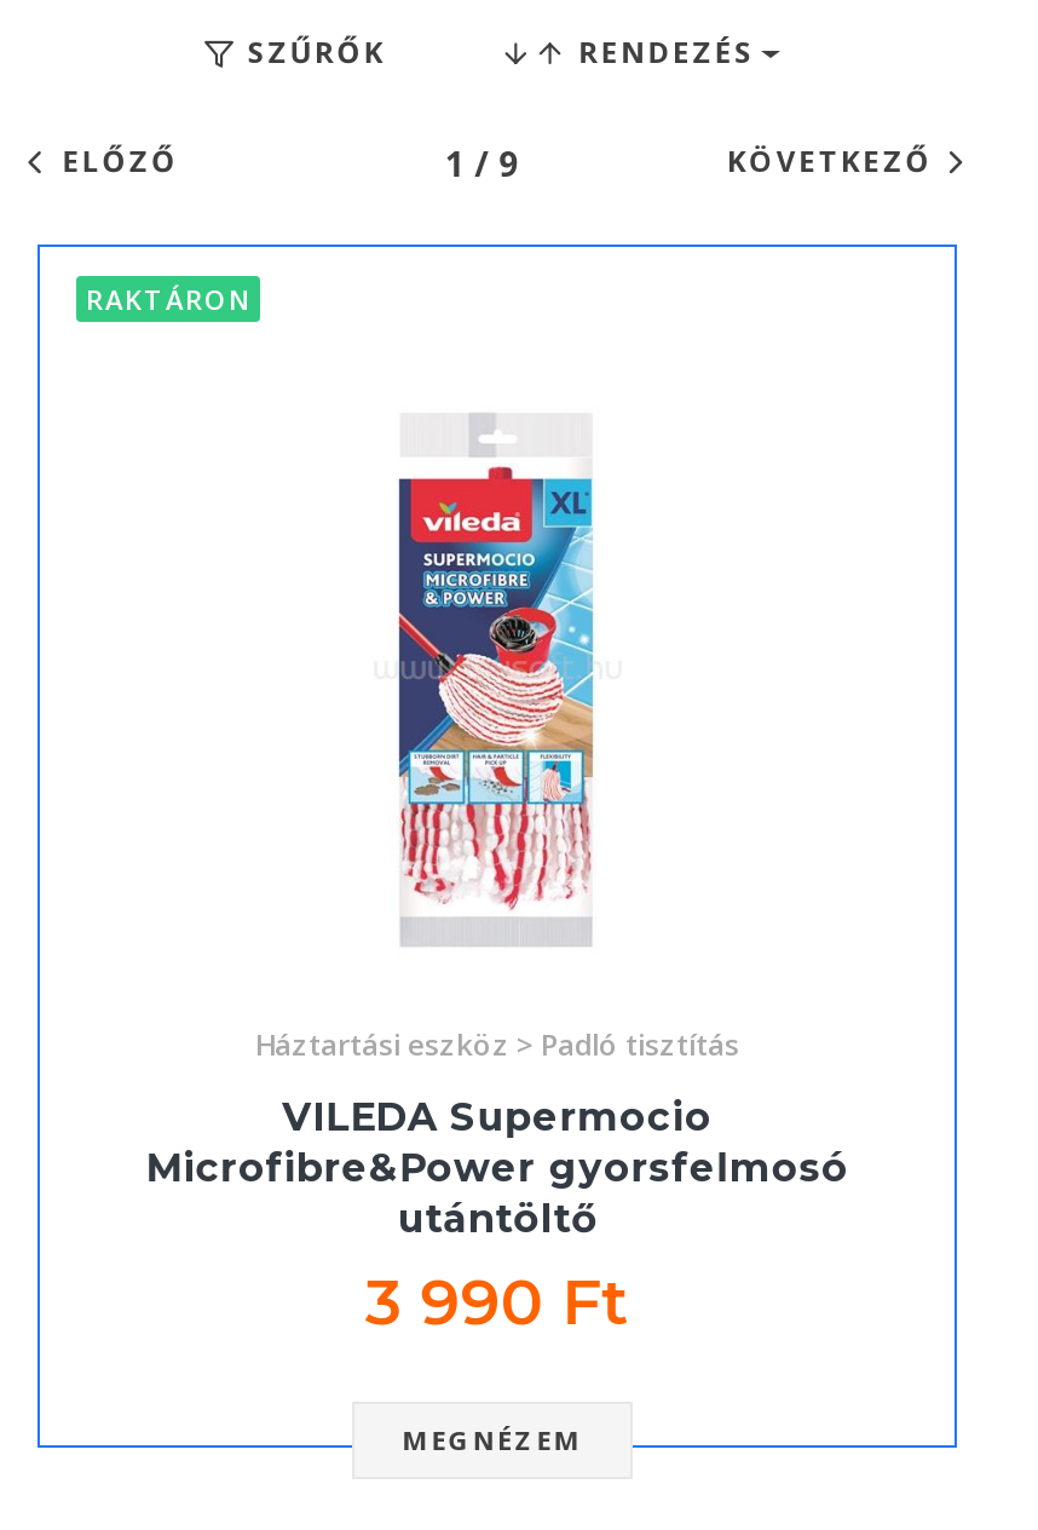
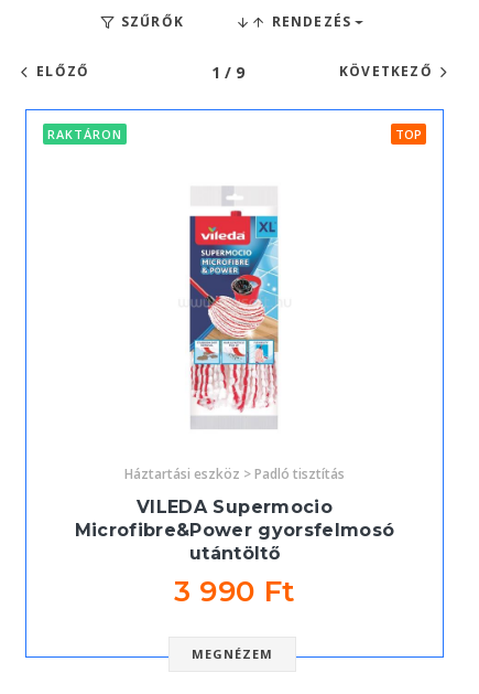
+ TOP
